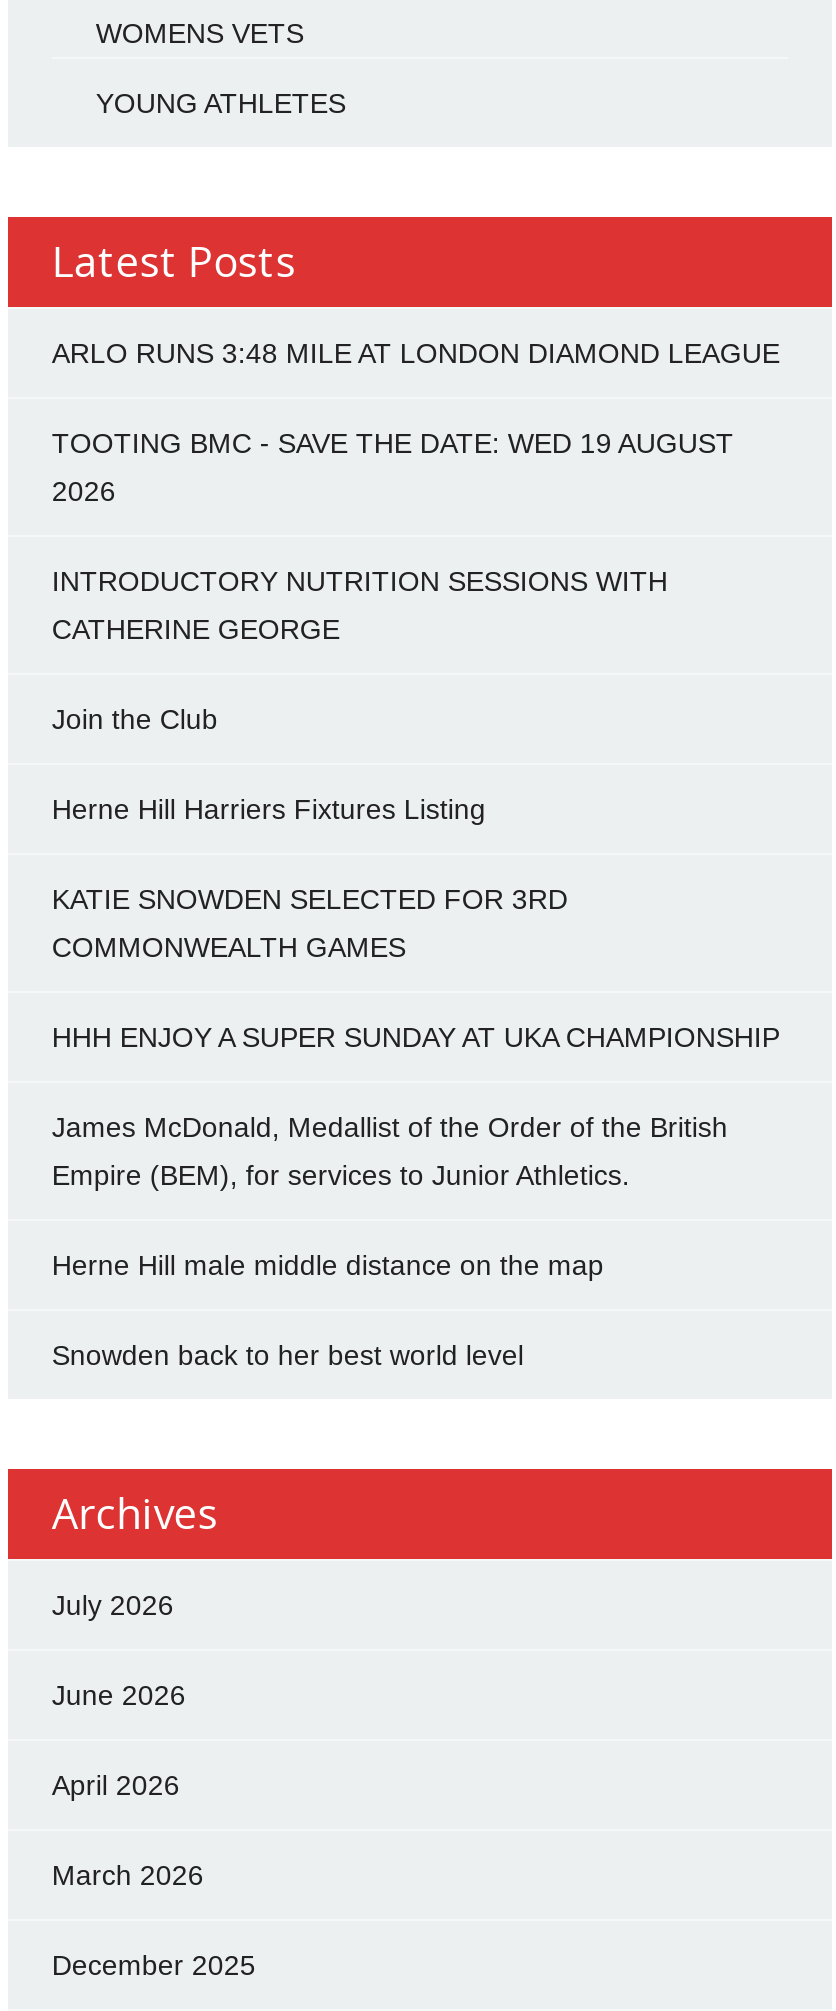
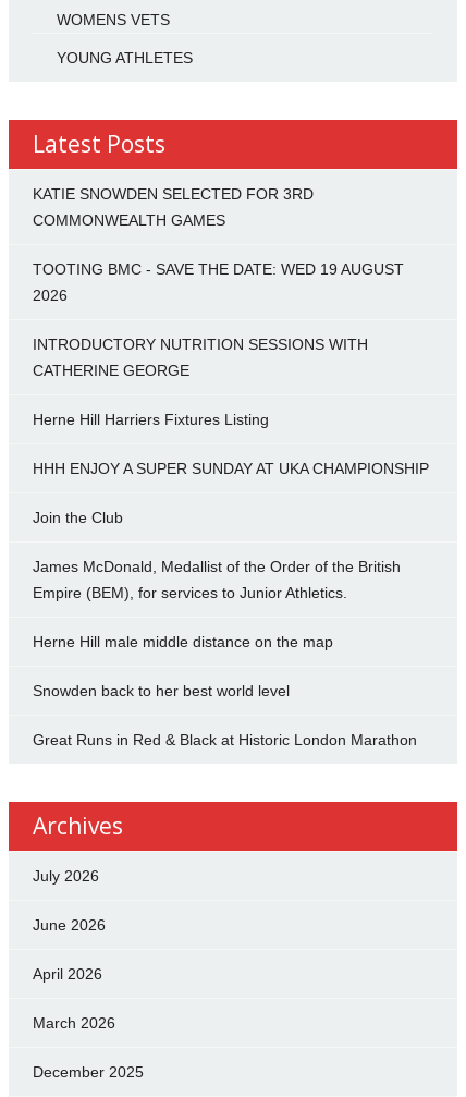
- ARLO RUNS 3:48 MILE AT LONDON DIAMOND LEAGUE

moved down: TOOTING BMC - SAVE THE DATE: WED 19 AUGUST | 2026 | INTRODUCTORY NUTRITION SESSIONS WITH | CATHERINE GEORGE

moved down: Join the Club

moved up: Herne Hill Harriers Fixtures Listing

moved up: KATIE SNOWDEN SELECTED FOR 3RD | COMMONWEALTH GAMES

moved up: HHH ENJOY A SUPER SUNDAY AT UKA CHAMPIONSHIP

moved up: James McDonald, Medallist of the Order of the British | Empire (BEM), for services to Junior Athletics. | Herne Hill male middle distance on the map | Snowden back to her best world level

+ Great Runs in Red & Black at Historic London Marathon
